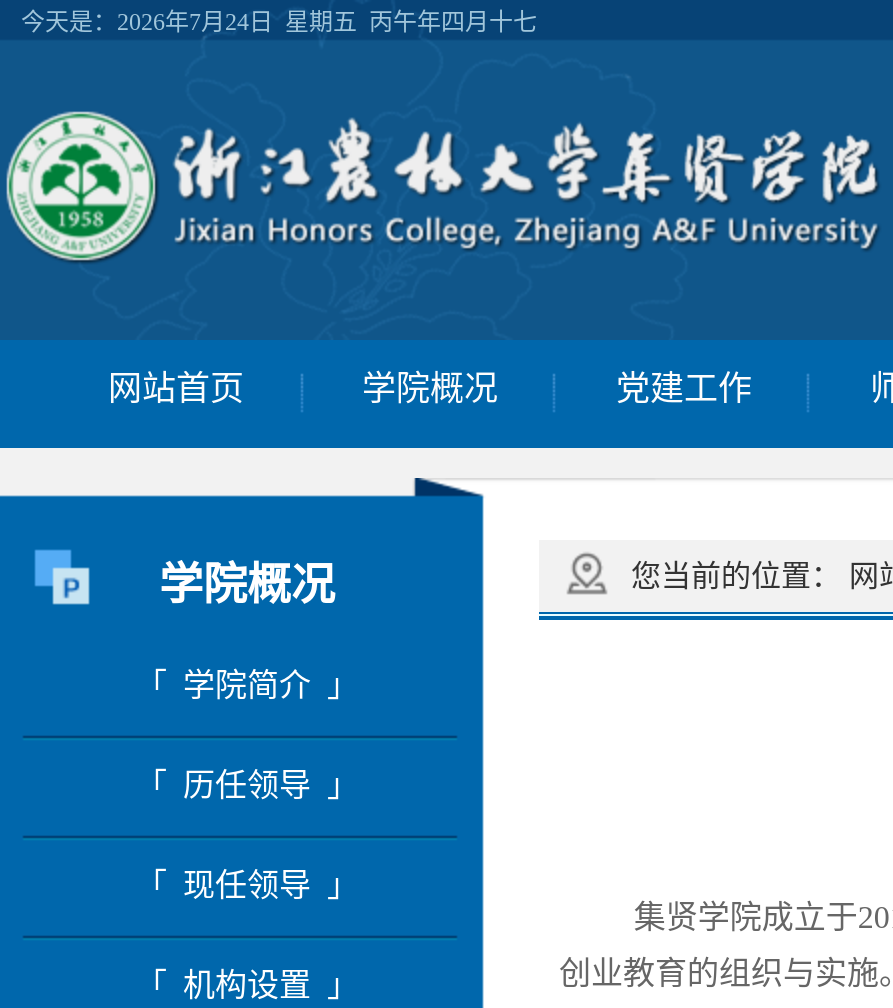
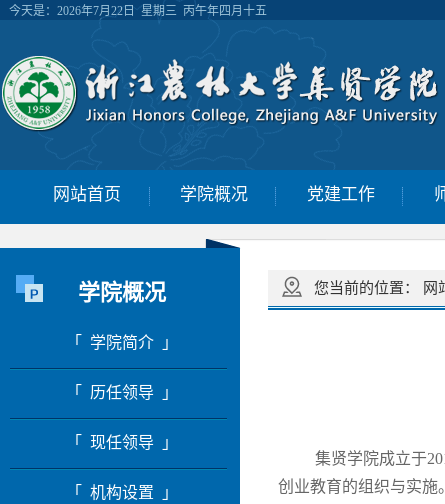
- 今天是：2026年7月24日 星期五 丙午年四月十七
+ 今天是：2026年7月22日 星期三 丙午年四月十五
